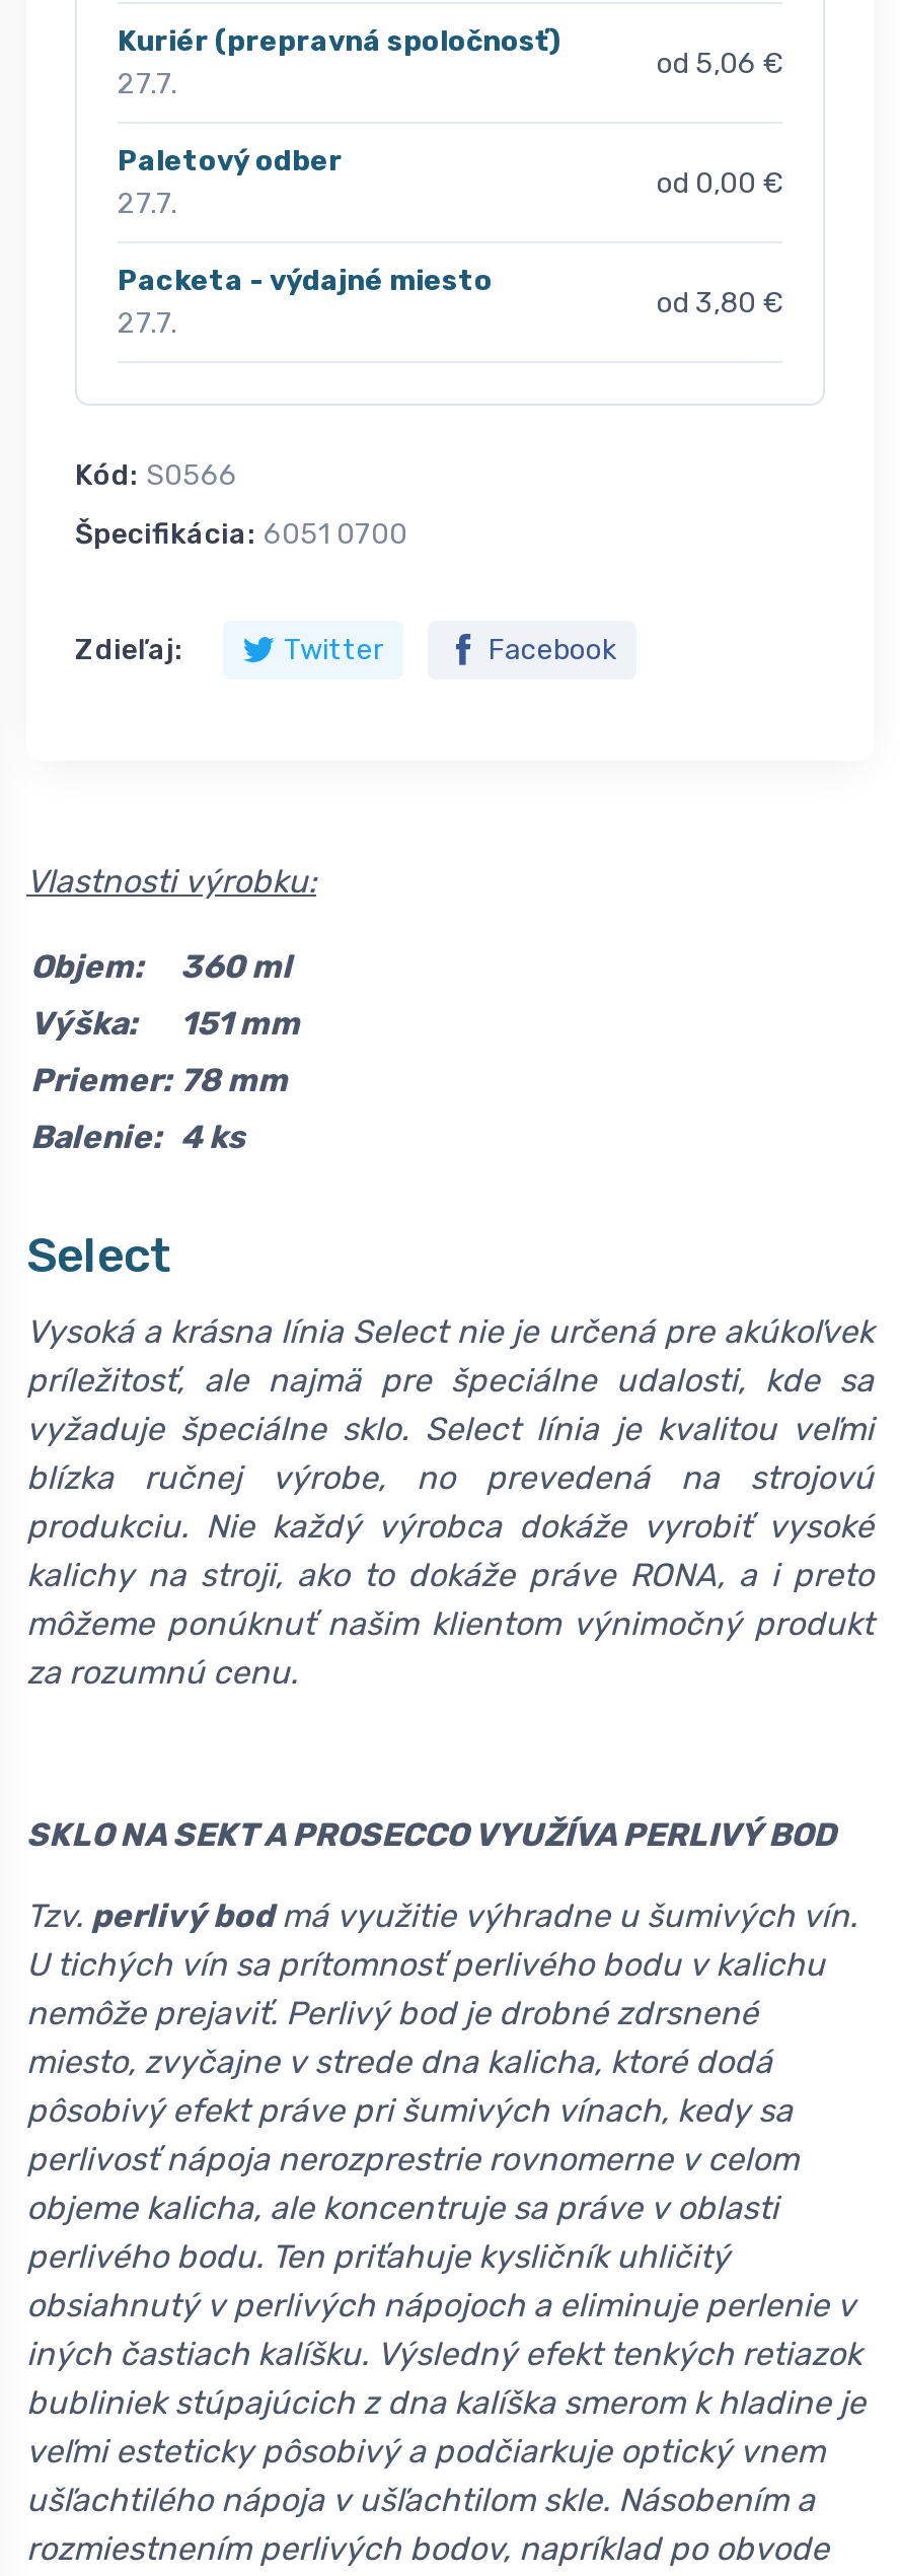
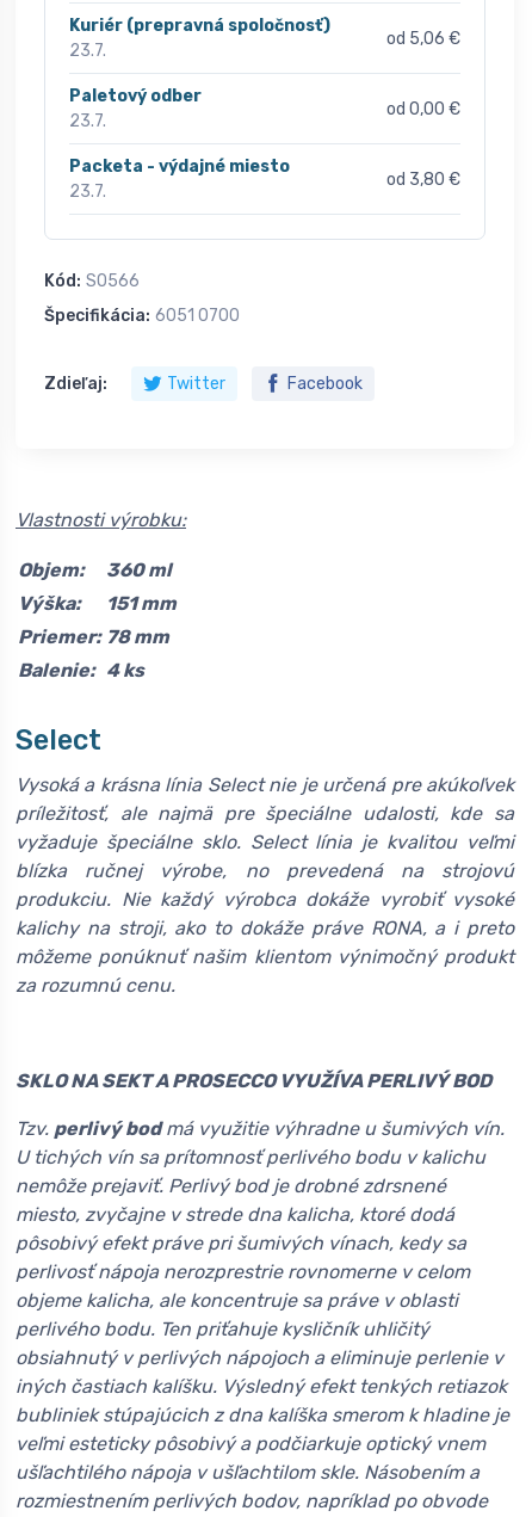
- 27.7.
+ 23.7.

- 27.7.
+ 23.7.

- 27.7.
+ 23.7.
